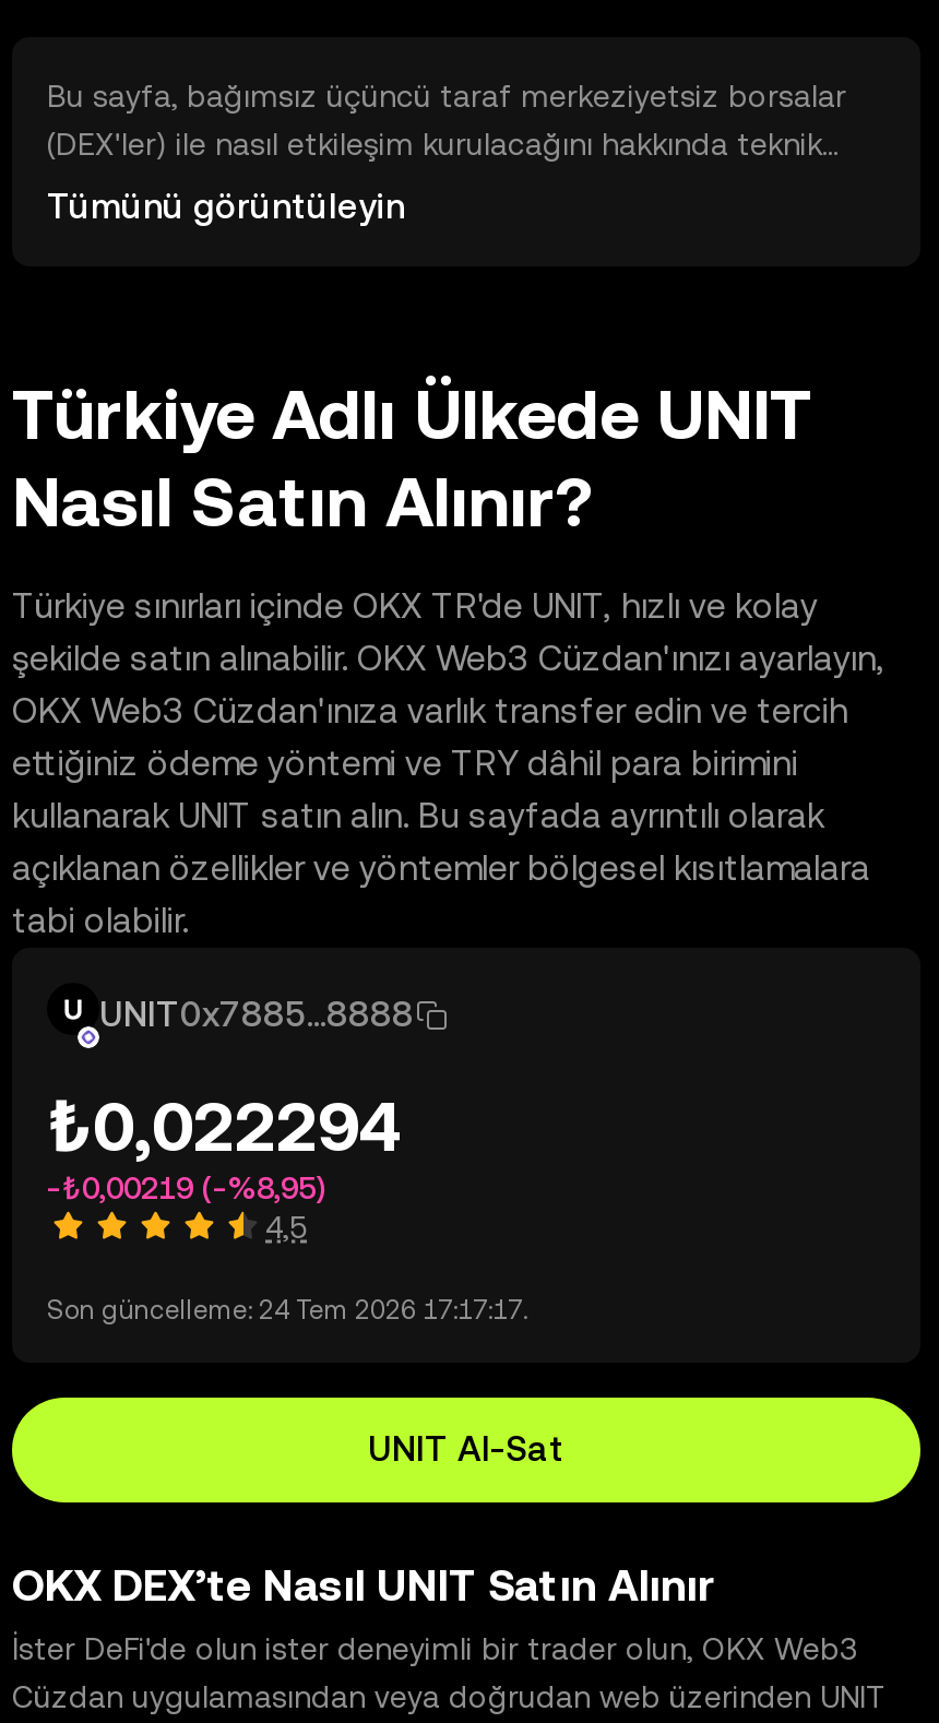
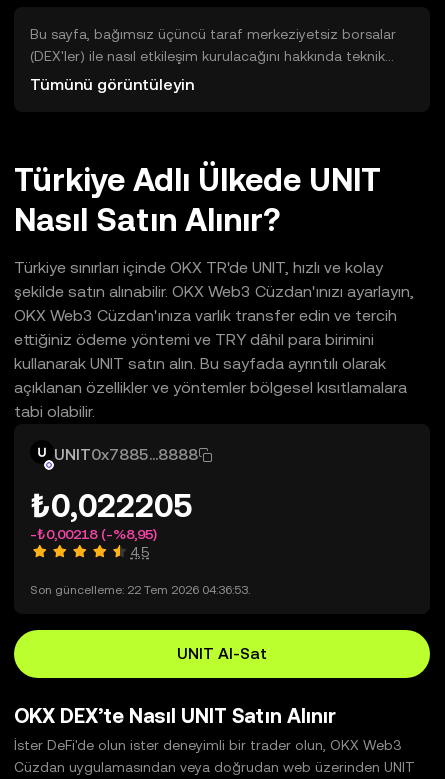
- ₺0,022294
+ ₺0,022205

- -₺0,00219 (-%8,95)
+ -₺0,00218 (-%8,95)

- Son güncelleme: 24 Tem 2026 17:17:17.
+ Son güncelleme: 22 Tem 2026 04:36:53.
